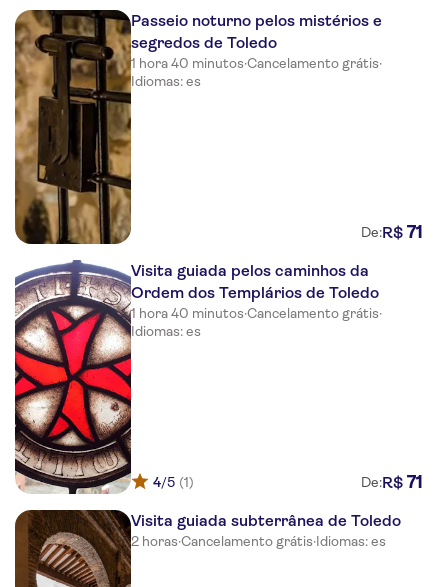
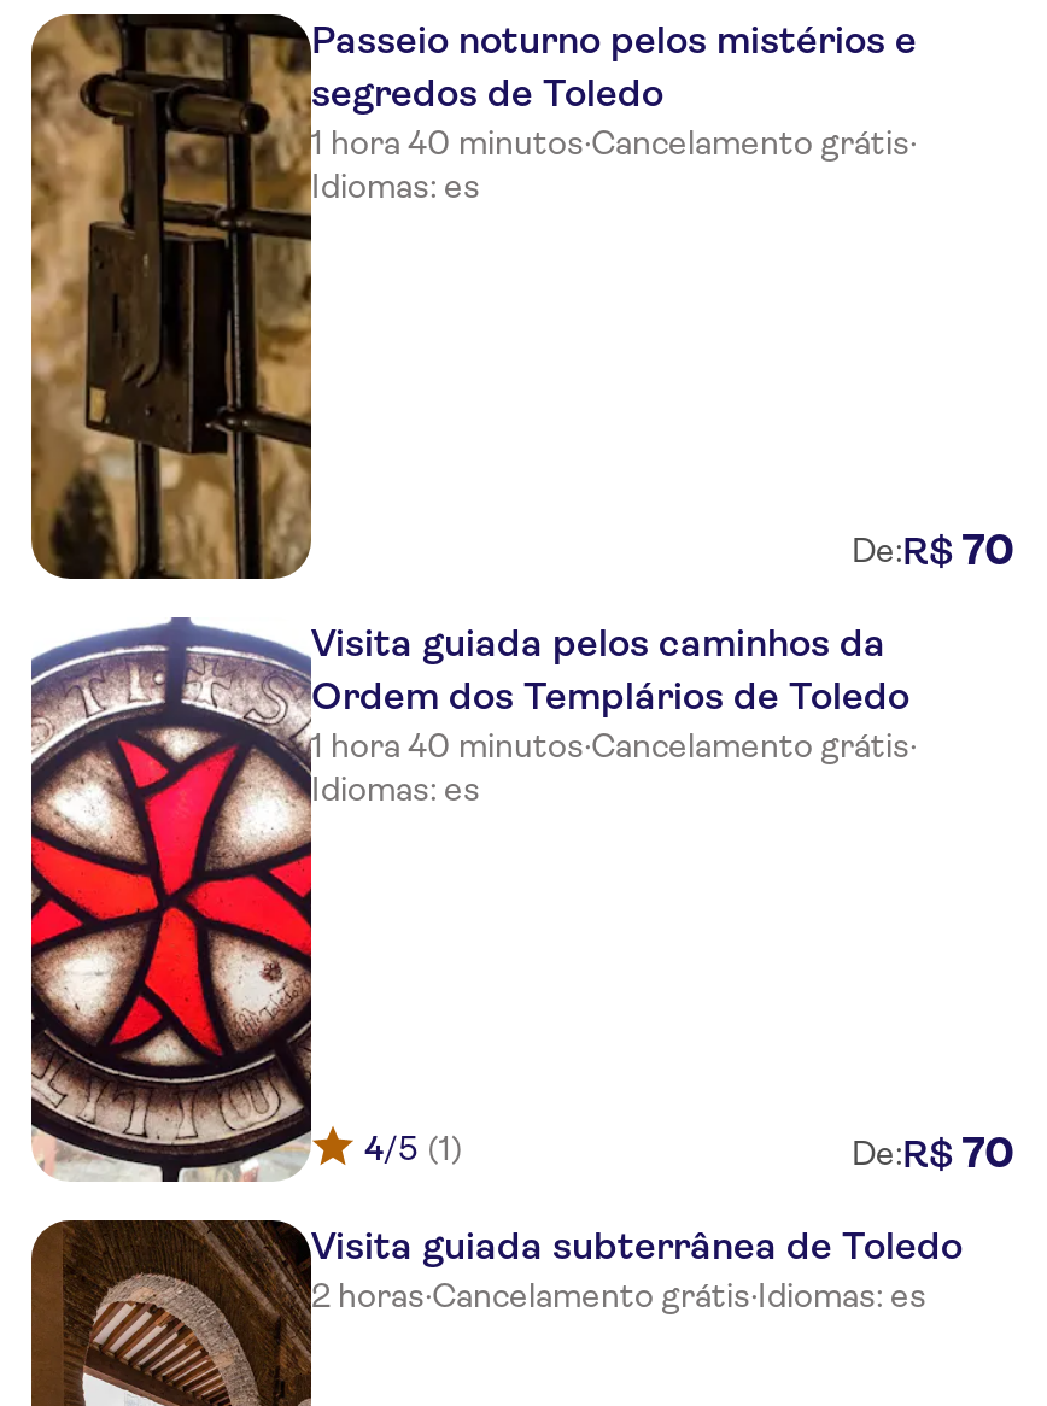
- De:R$ 71
+ De:R$ 70

- De:R$ 71
+ De:R$ 70
